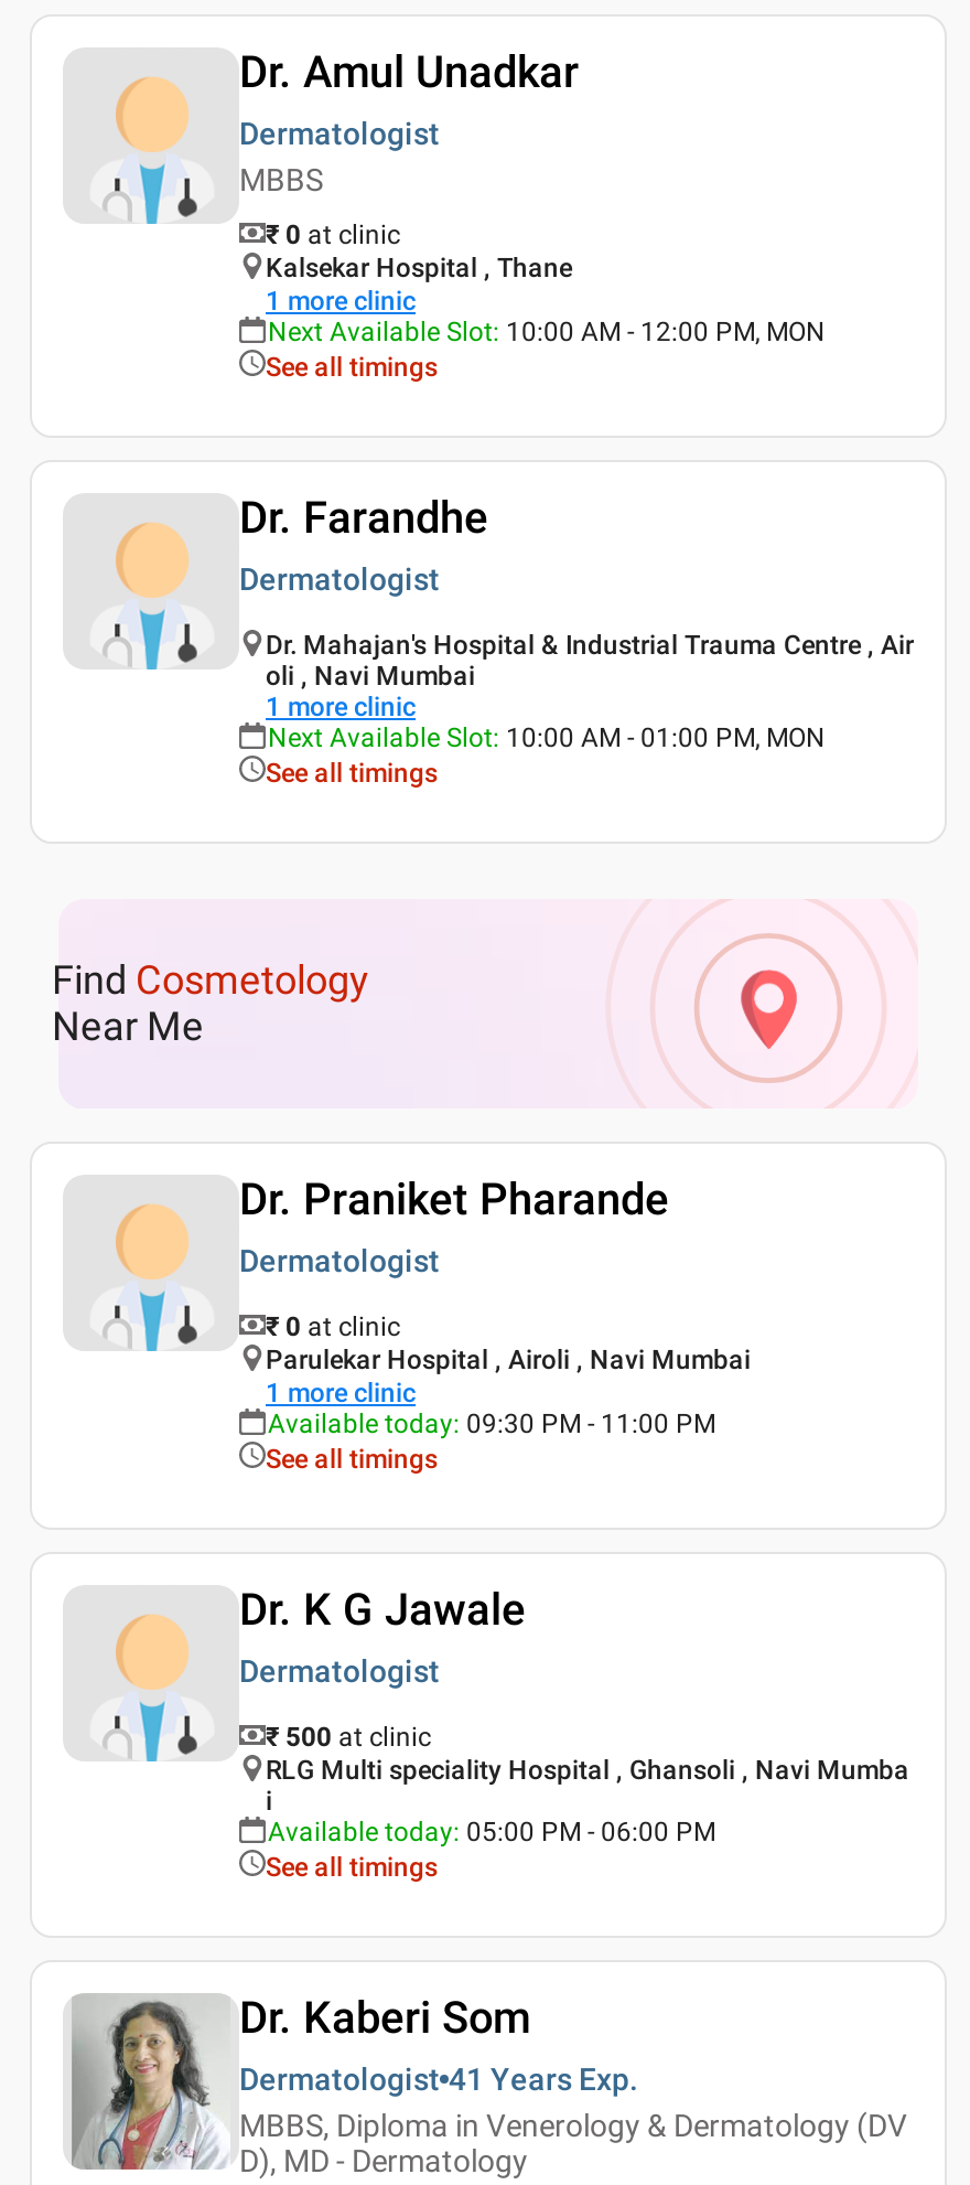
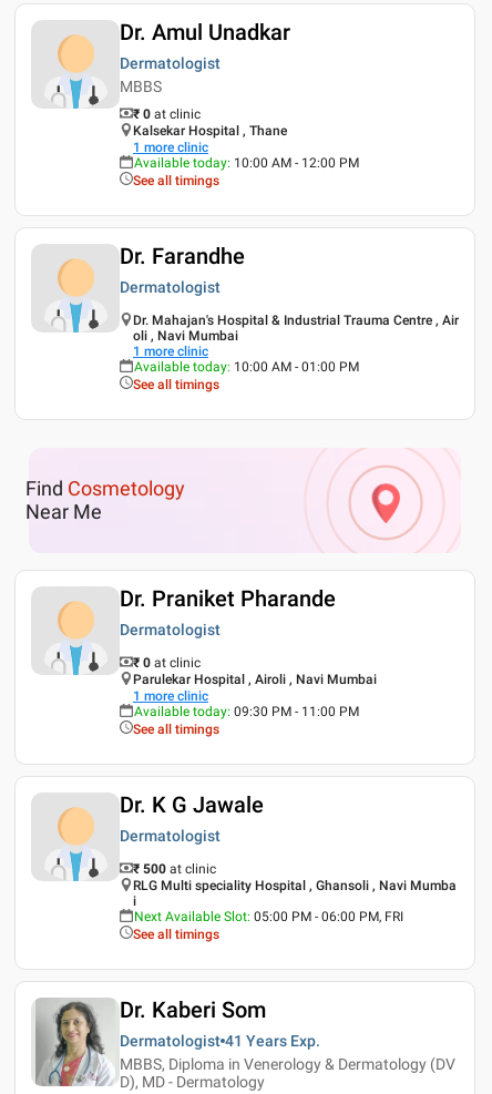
- Next Available Slot: 10:00 AM - 12:00 PM, MON
+ Available today: 10:00 AM - 12:00 PM

- Next Available Slot: 10:00 AM - 01:00 PM, MON
+ Available today: 10:00 AM - 01:00 PM

- Available today: 05:00 PM - 06:00 PM
+ Next Available Slot: 05:00 PM - 06:00 PM, FRI
